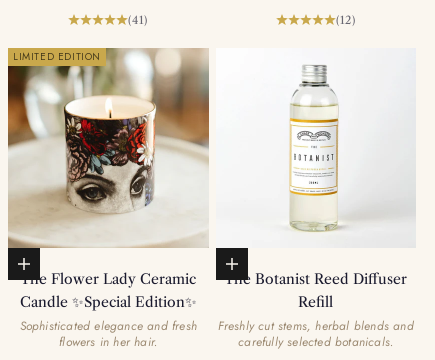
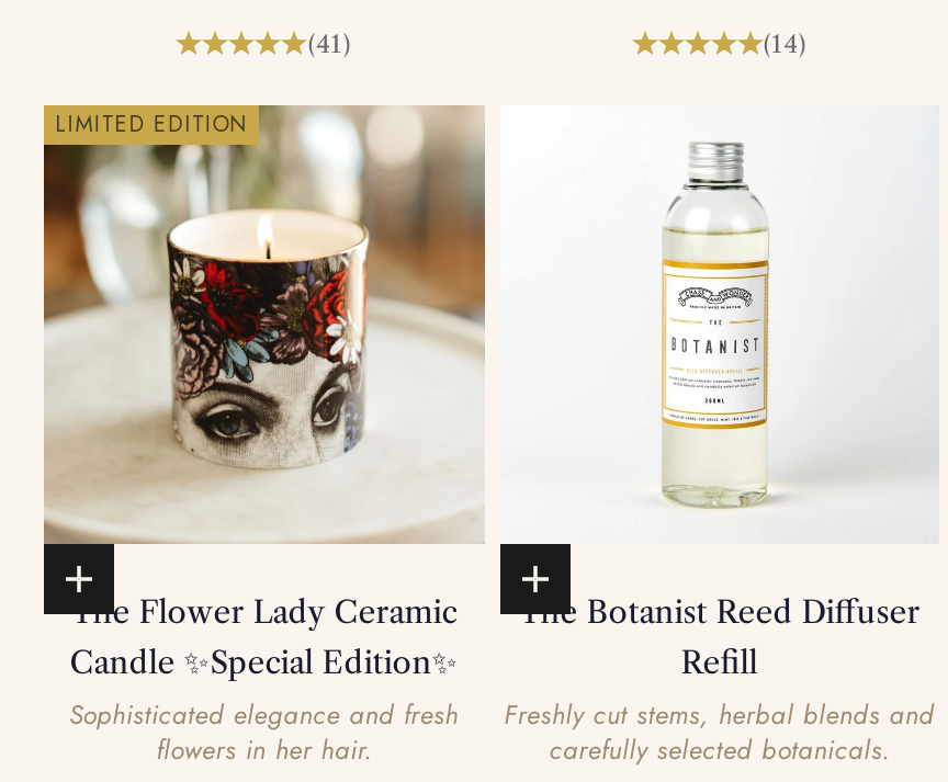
- (12)
+ (14)
